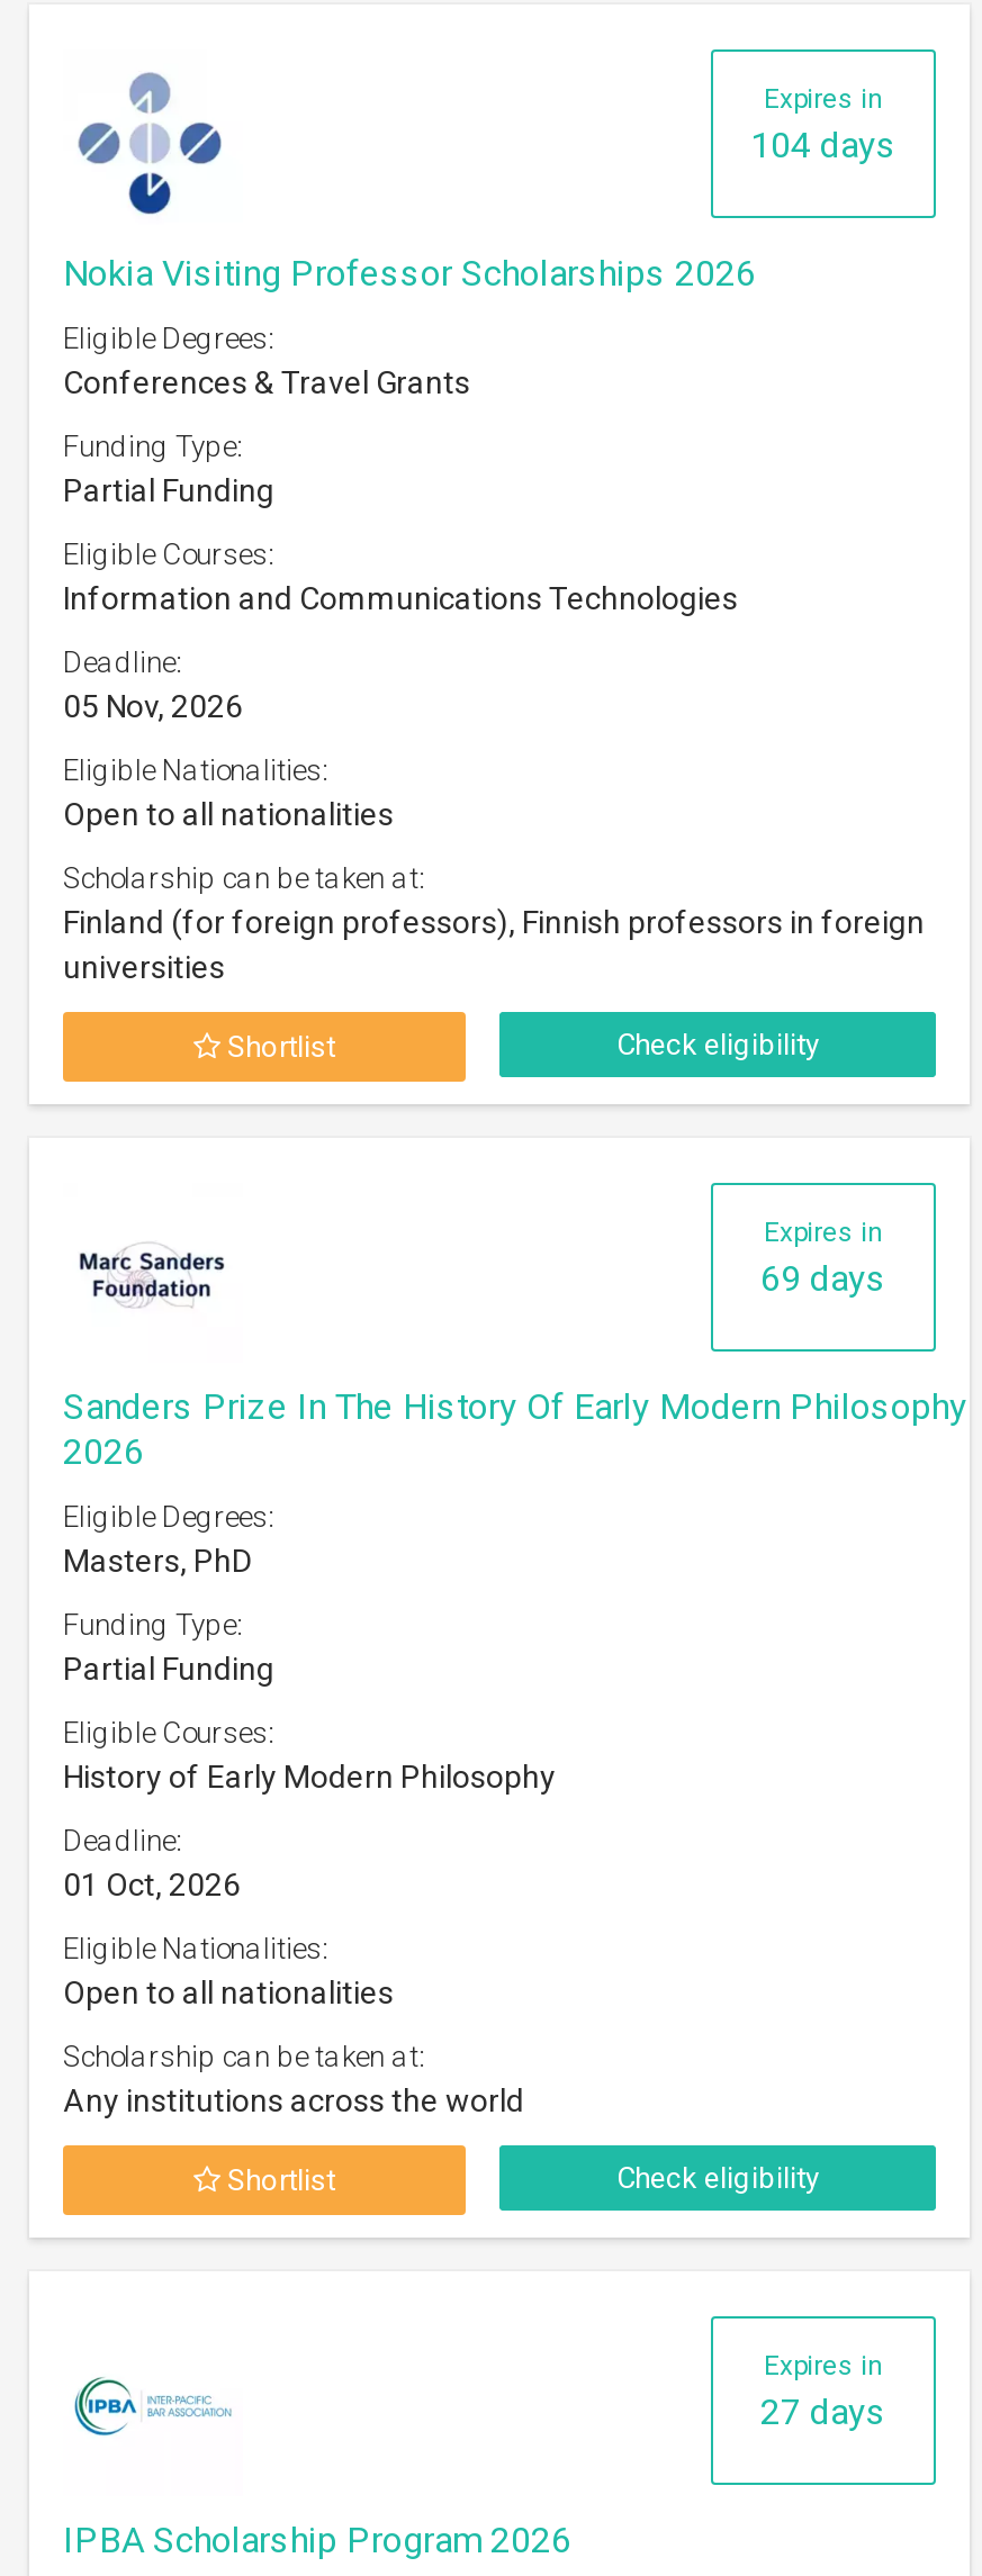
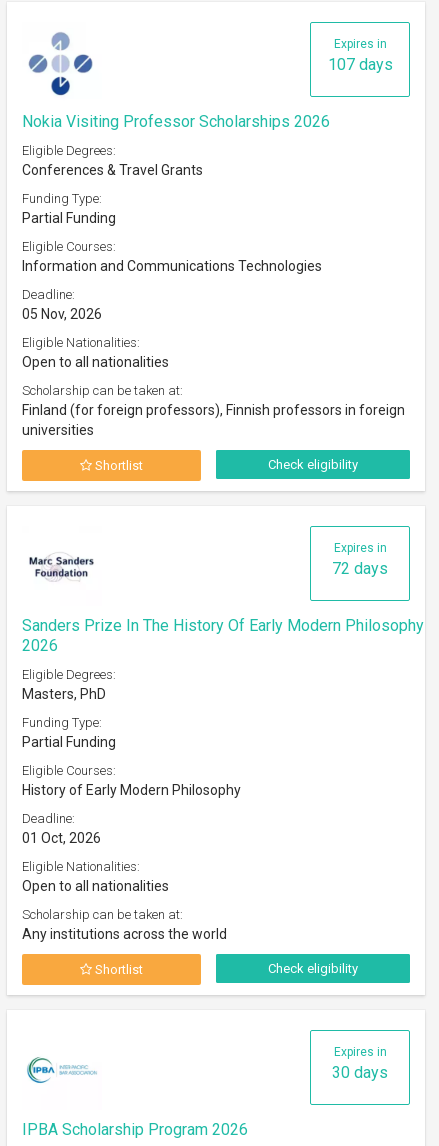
- 104 days
+ 107 days

- 69 days
+ 72 days

- 27 days
+ 30 days
